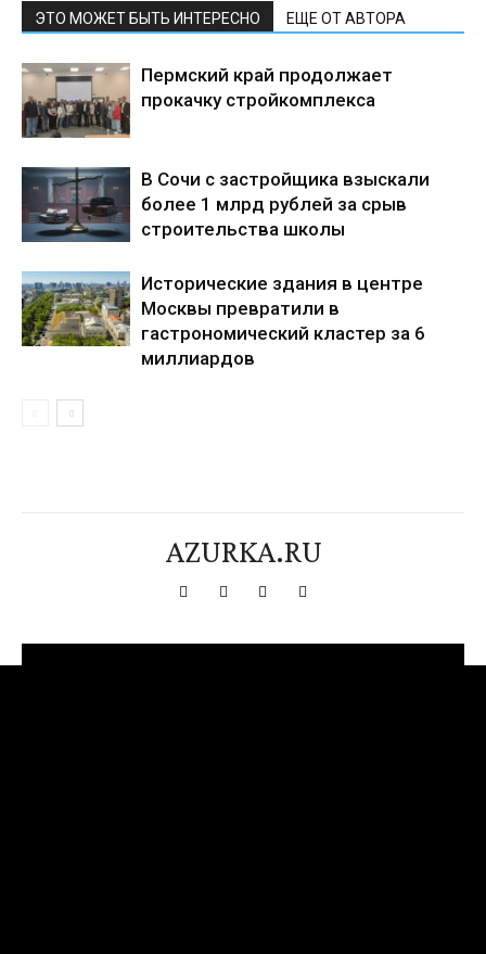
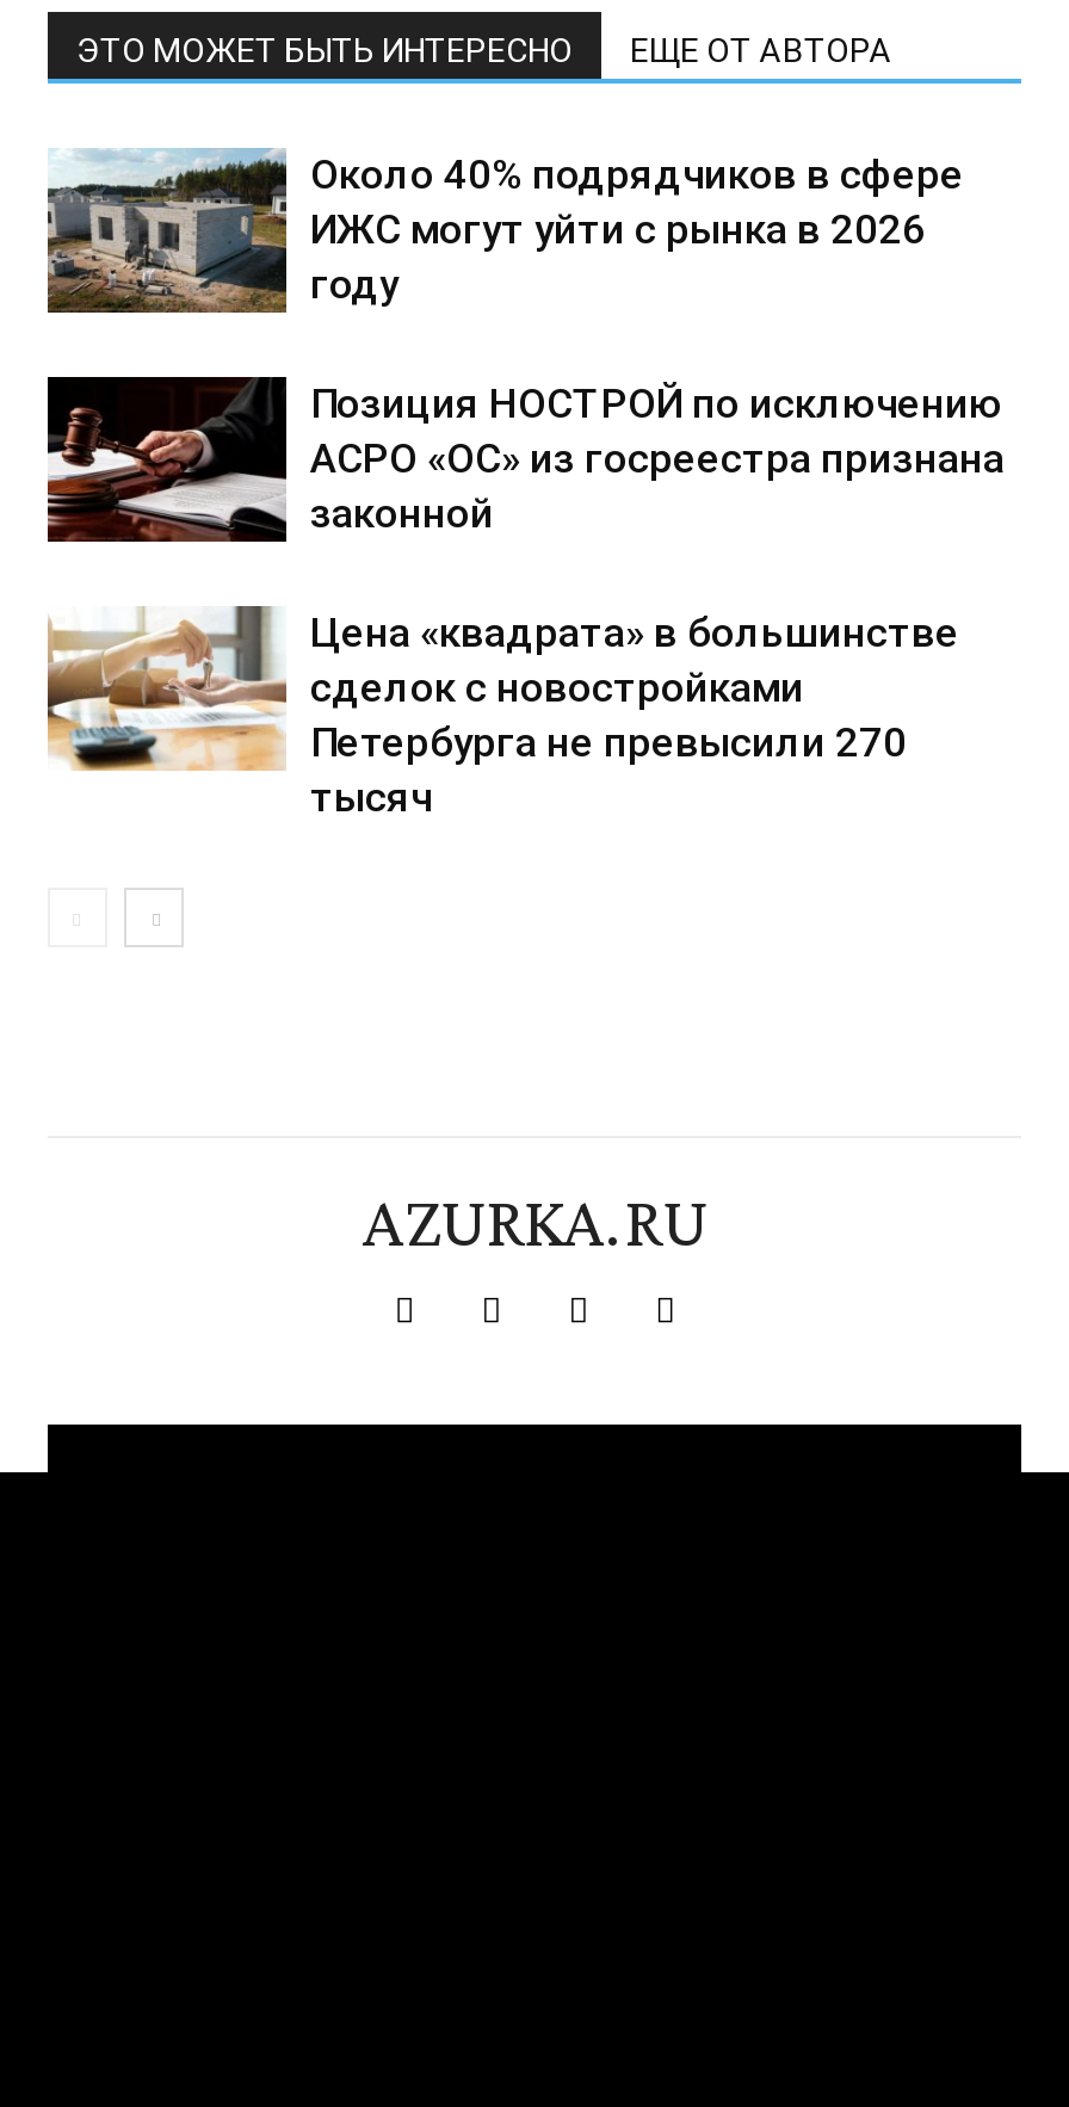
- [image]
- Пермский край продолжает
- прокачку стройкомплекса
+ [image]
+ Около 40% подрядчиков в сфере
+ ИЖС могут уйти с рынка в 2026
+ году

- [image]
- В Сочи с застройщика взыскали
- более 1 млрд рублей за срыв
- строительства школы
+ [image]
+ Позиция НОСТРОЙ по исключению
+ АСРО «ОС» из госреестра признана
+ законной

- [image]
- Исторические здания в центре
- Москвы превратили в
- гастрономический кластер за 6
- миллиардов
+ [image]
+ Цена «квадрата» в большинстве
+ сделок с новостройками
+ Петербурга не превысили 270
+ тысяч
